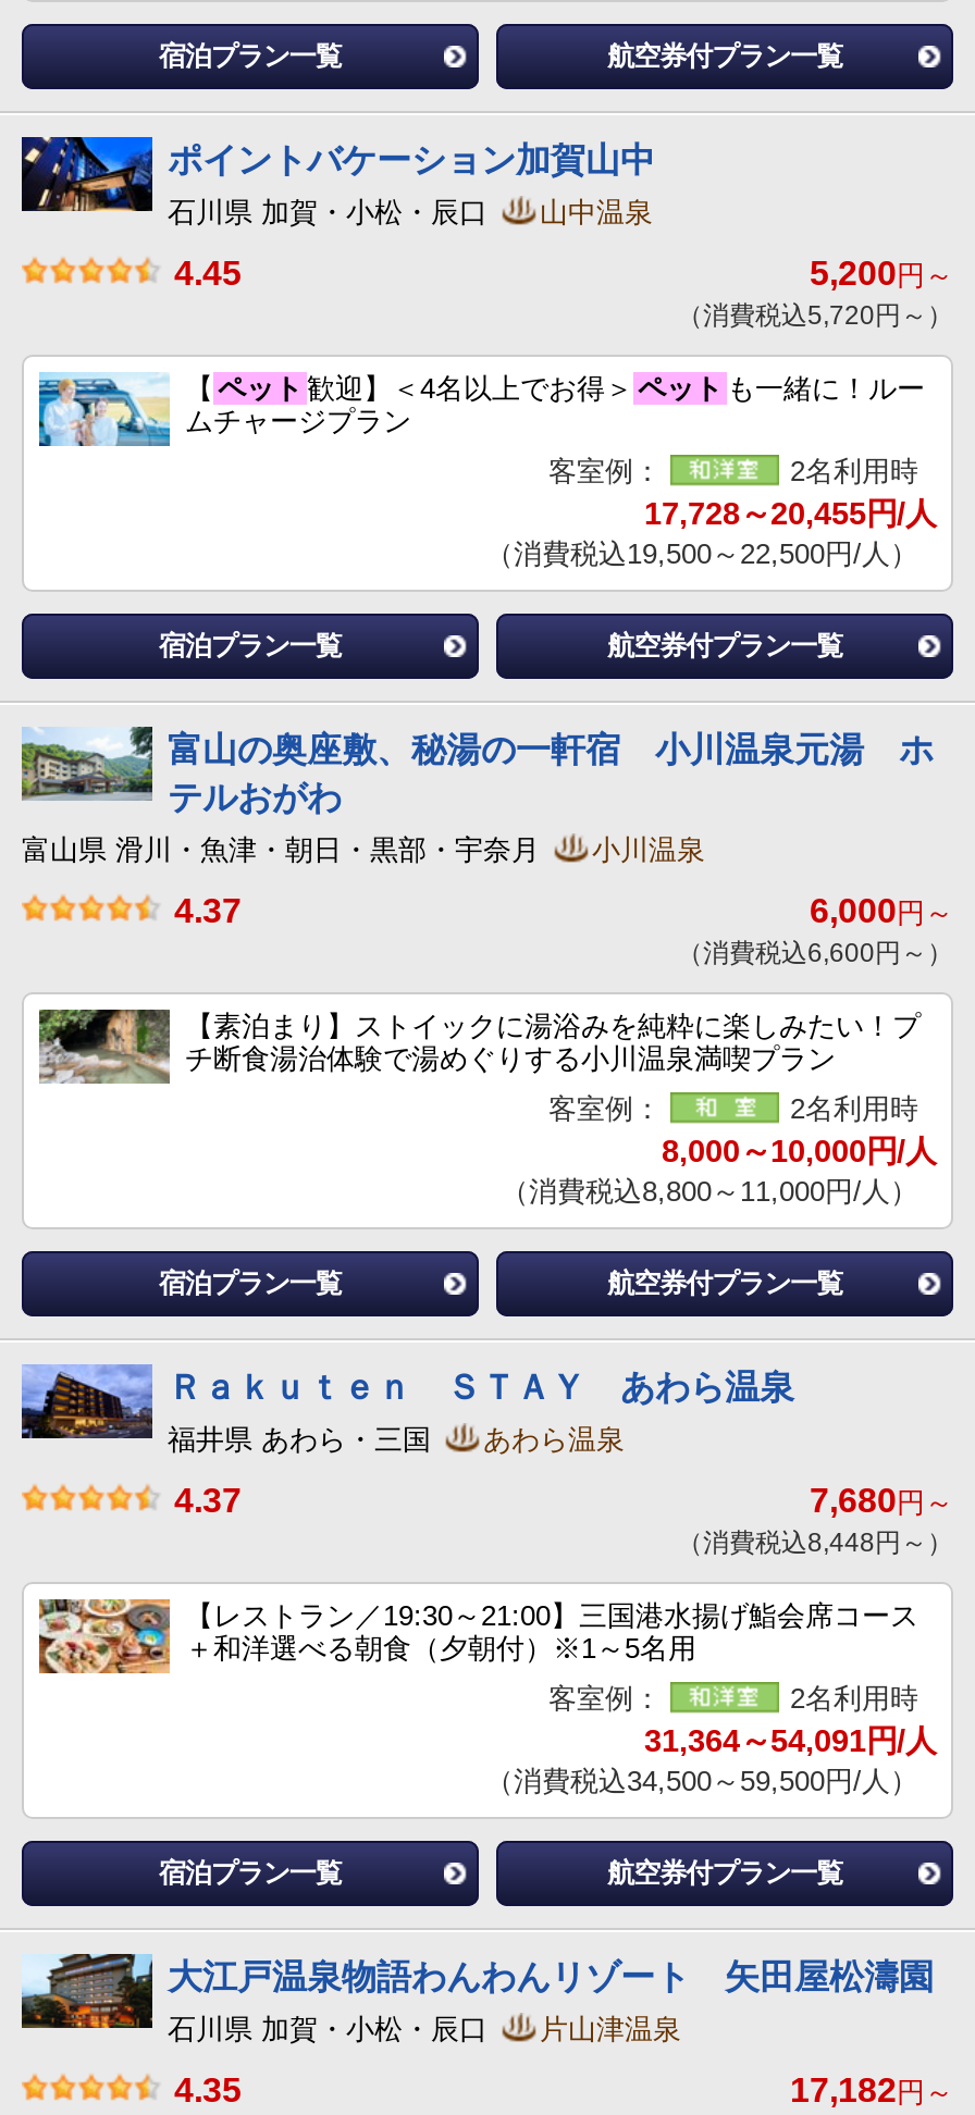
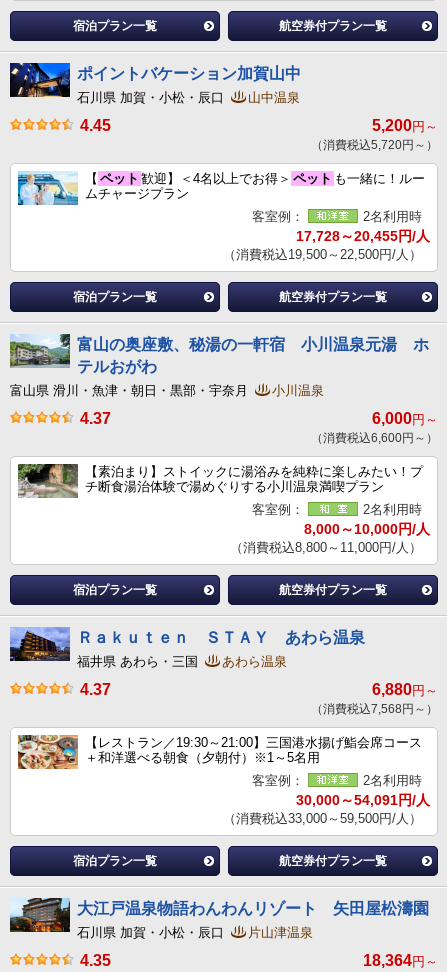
- 7,680円～
+ 6,880円～

- （消費税込8,448円～）
+ （消費税込7,568円～）

- 31,364～54,091円/人
+ 30,000～54,091円/人

- （消費税込34,500～59,500円/人）
+ （消費税込33,000～59,500円/人）

- 17,182円～
+ 18,364円～
